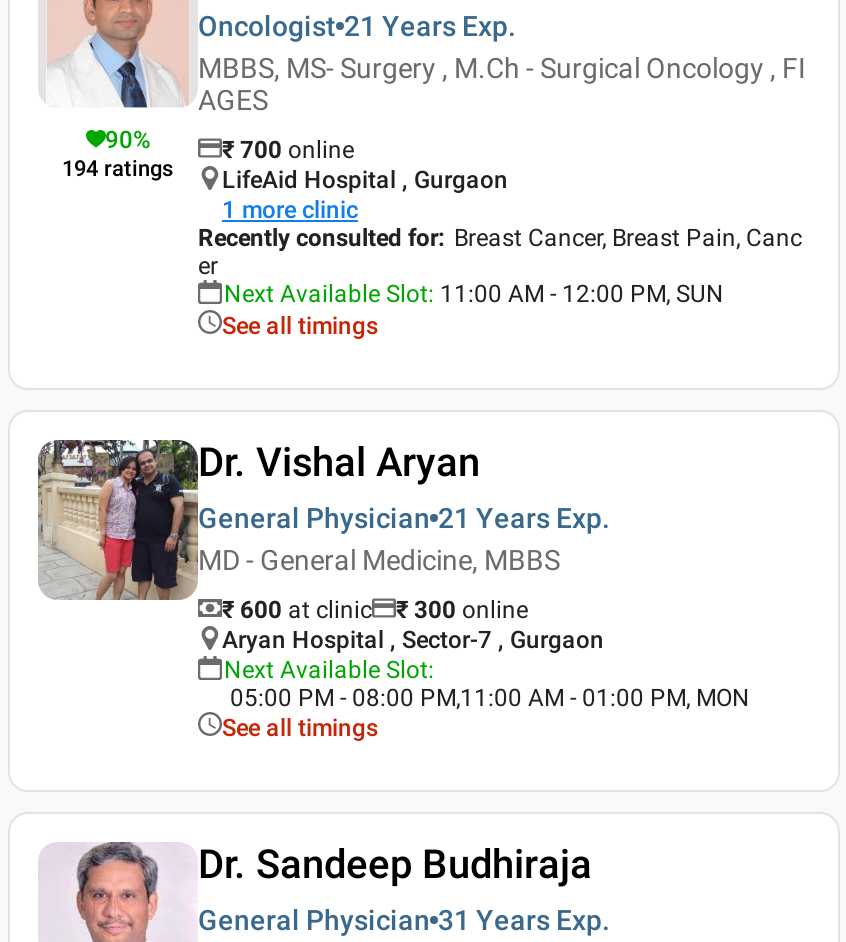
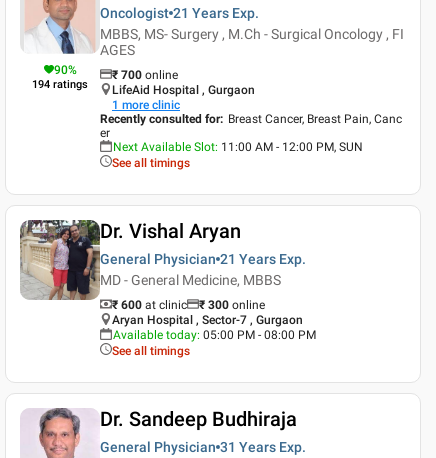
- Next Available Slot:
- 05:00 PM - 08:00 PM,11:00 AM - 01:00 PM, MON
+ Available today: 05:00 PM - 08:00 PM
